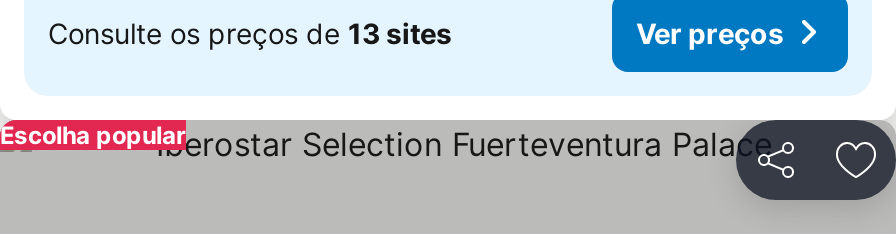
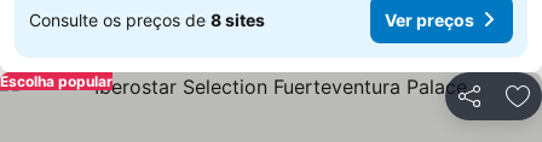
- Consulte os preços de 13 sites
+ Consulte os preços de 8 sites
